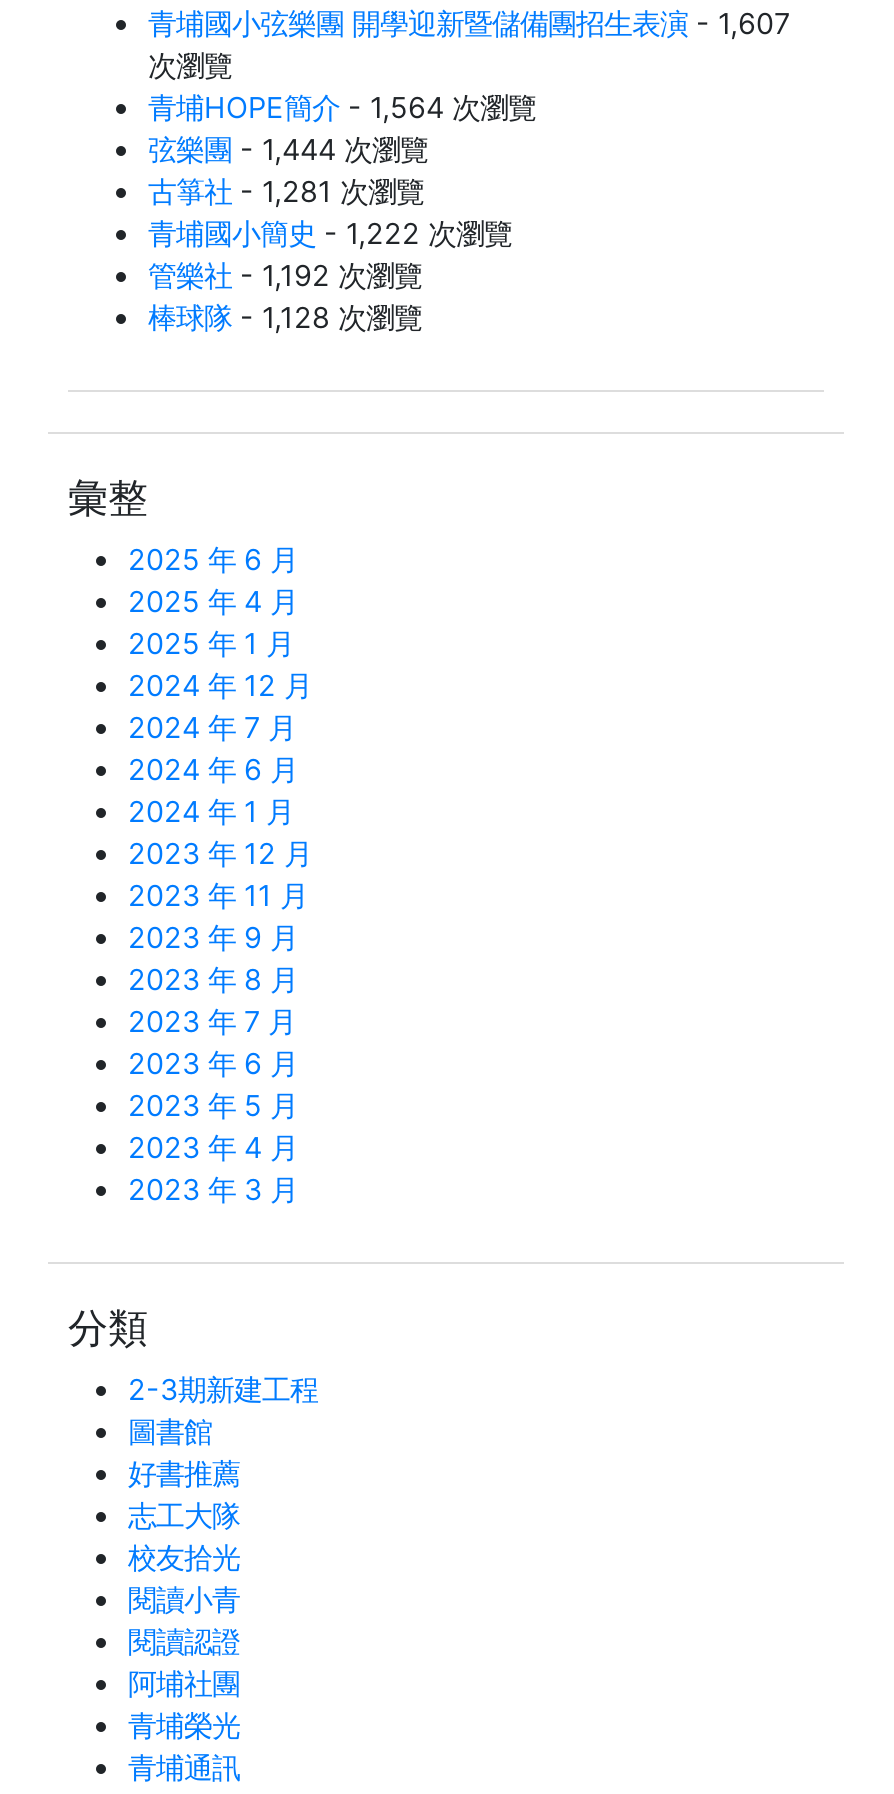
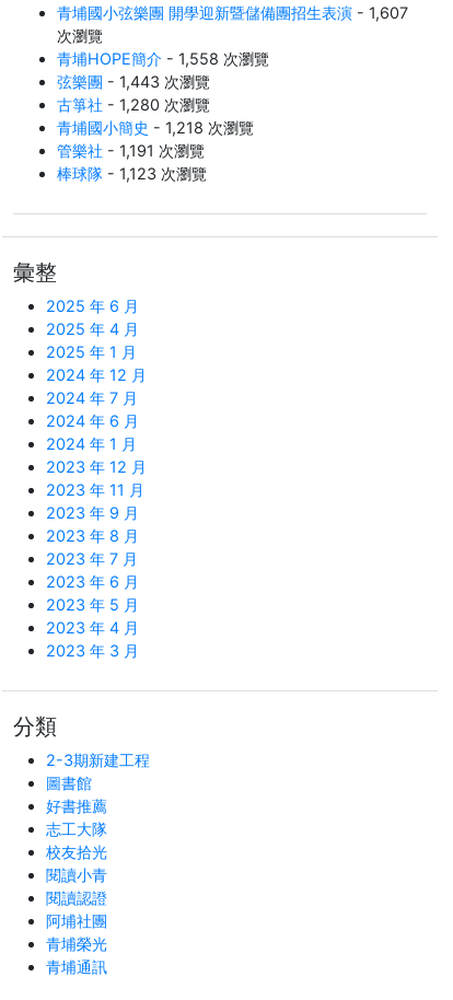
- 青埔HOPE簡介- 1,564 次瀏覽
+ 青埔HOPE簡介- 1,558 次瀏覽

- 弦樂團- 1,444 次瀏覽
+ 弦樂團- 1,443 次瀏覽

- 古箏社- 1,281 次瀏覽
+ 古箏社- 1,280 次瀏覽

- 青埔國小簡史- 1,222 次瀏覽
+ 青埔國小簡史- 1,218 次瀏覽

- 管樂社- 1,192 次瀏覽
+ 管樂社- 1,191 次瀏覽

- 棒球隊- 1,128 次瀏覽
+ 棒球隊- 1,123 次瀏覽
